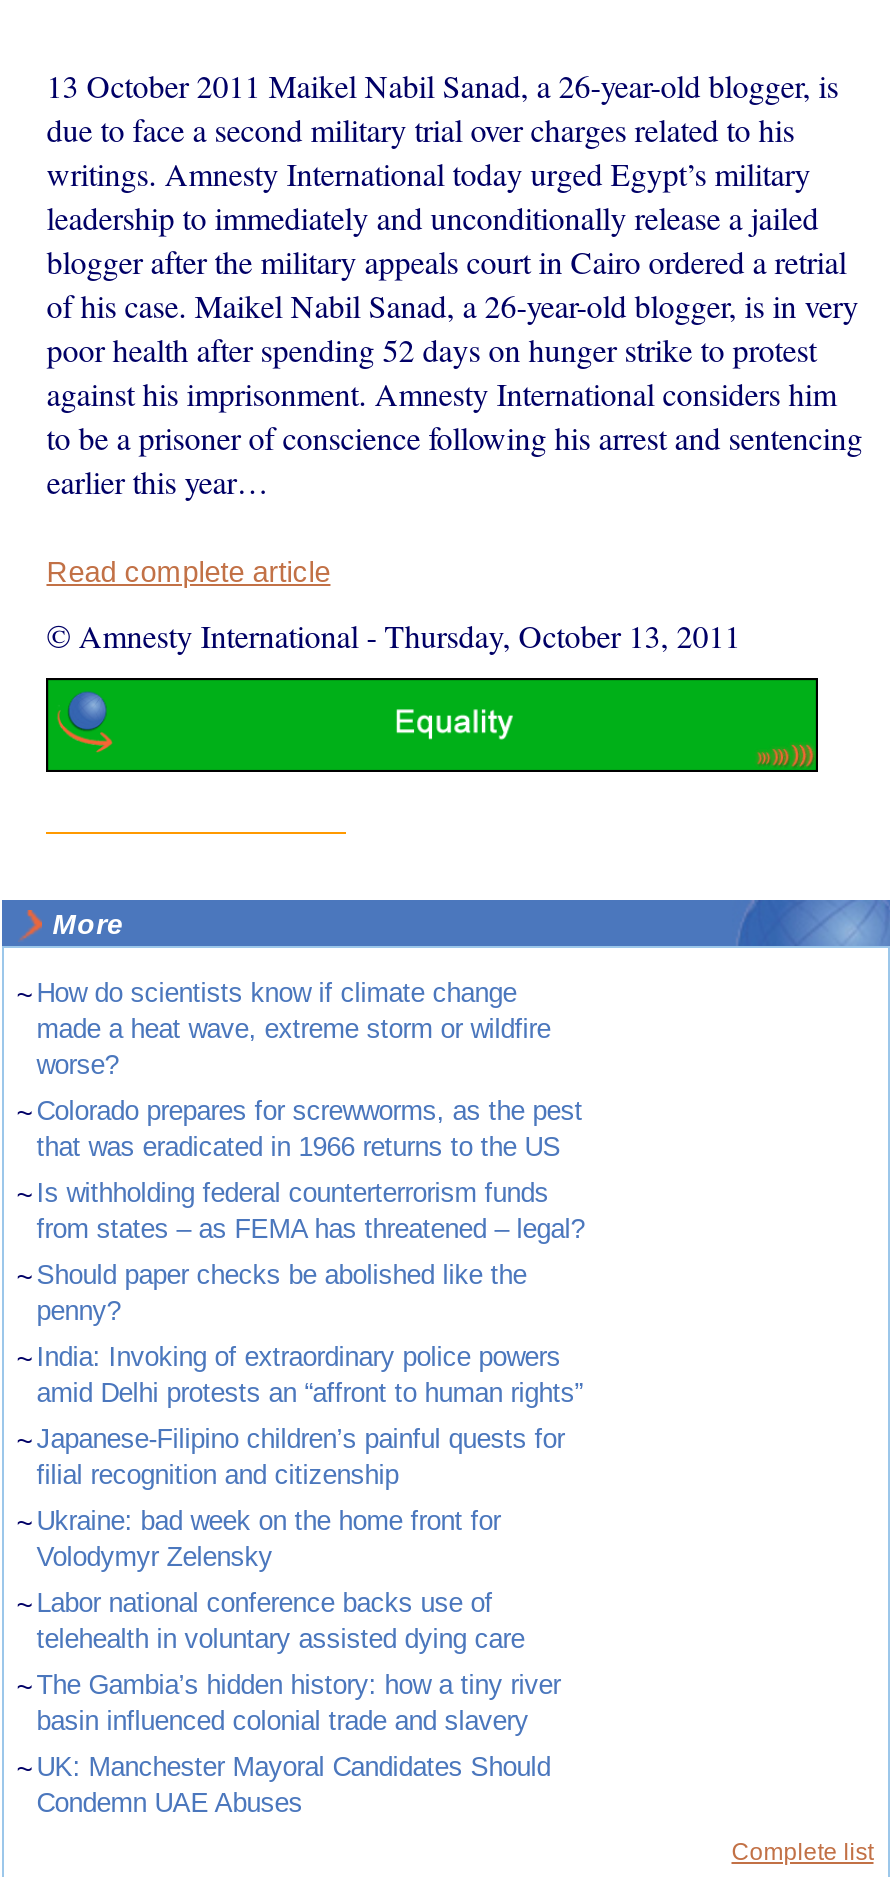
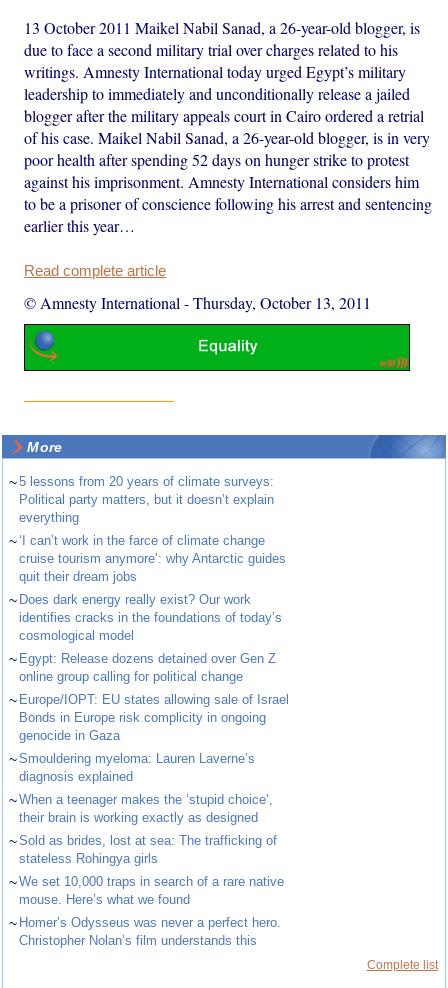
- ~ How do scientists know if climate change
- made a heat wave, extreme storm or wildfire
- worse?
+ ~ 5 lessons from 20 years of climate surveys:
+ Political party matters, but it doesn’t explain
+ everything

- ~ Colorado prepares for screwworms, as the pest
- that was eradicated in 1966 returns to the US
+ ~ ‘I can’t work in the farce of climate change
+ cruise tourism anymore’: why Antarctic guides
+ quit their dream jobs

- ~ Is withholding federal counterterrorism funds
- from states – as FEMA has threatened – legal?
+ ~ Does dark energy really exist? Our work
+ identifies cracks in the foundations of today’s
+ cosmological model

- ~ Should paper checks be abolished like the
- penny?
+ ~ Egypt: Release dozens detained over Gen Z
+ online group calling for political change

- ~ India: Invoking of extraordinary police powers
- amid Delhi protests an “affront to human rights”
+ ~ Europe/IOPT: EU states allowing sale of Israel
+ Bonds in Europe risk complicity in ongoing
+ genocide in Gaza

- ~ Japanese-Filipino children’s painful quests for
- filial recognition and citizenship
+ ~ Smouldering myeloma: Lauren Laverne’s
+ diagnosis explained

- ~ Ukraine: bad week on the home front for
- Volodymyr Zelensky
+ ~ When a teenager makes the ‘stupid choice’,
+ their brain is working exactly as designed

- ~ Labor national conference backs use of
- telehealth in voluntary assisted dying care
+ ~ Sold as brides, lost at sea: The trafficking of
+ stateless Rohingya girls

- ~ The Gambia’s hidden history: how a tiny river
- basin influenced colonial trade and slavery
+ ~ We set 10,000 traps in search of a rare native
+ mouse. Here’s what we found

- ~ UK: Manchester Mayoral Candidates Should
- Condemn UAE Abuses
+ ~ Homer’s Odysseus was never a perfect hero.
+ Christopher Nolan’s film understands this
